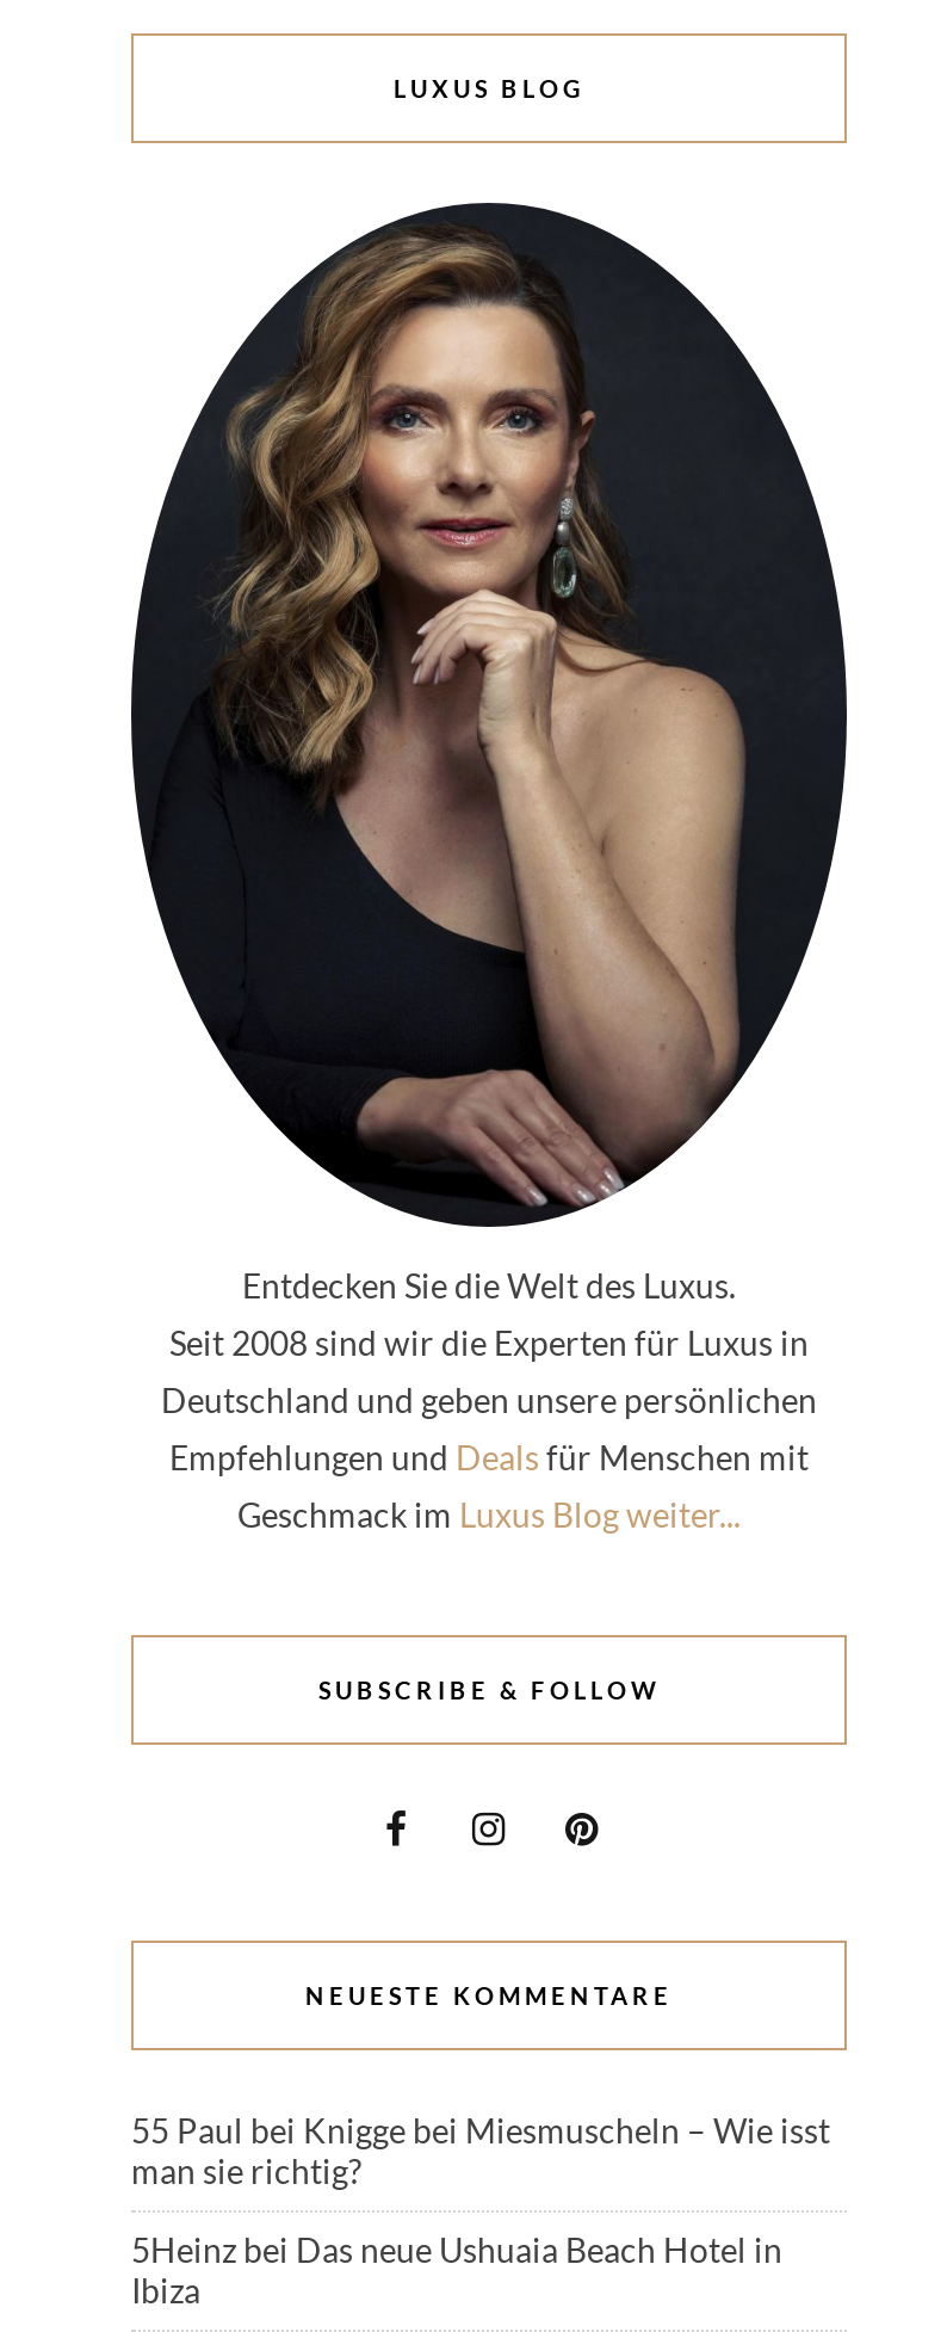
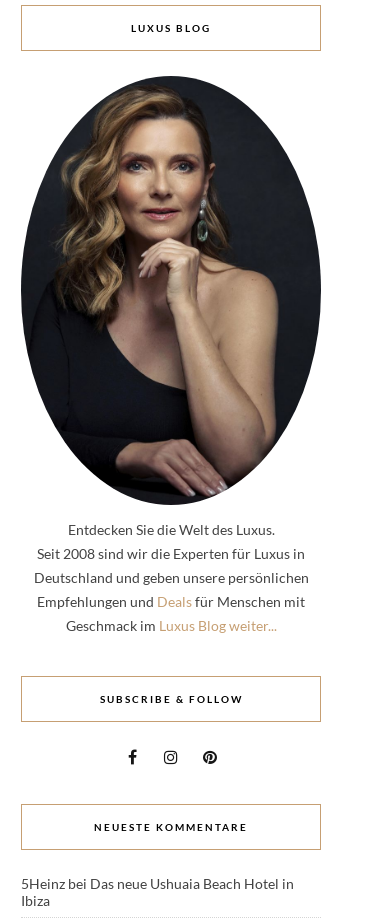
- 55 Paul bei Knigge bei Miesmuscheln – Wie isst
- man sie richtig?
